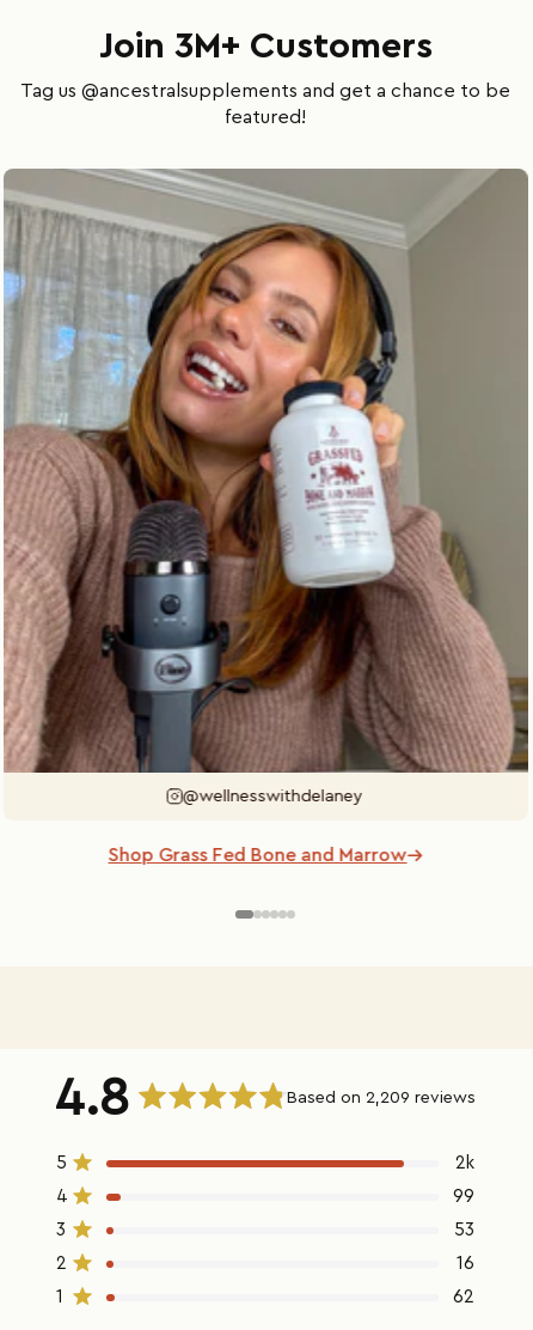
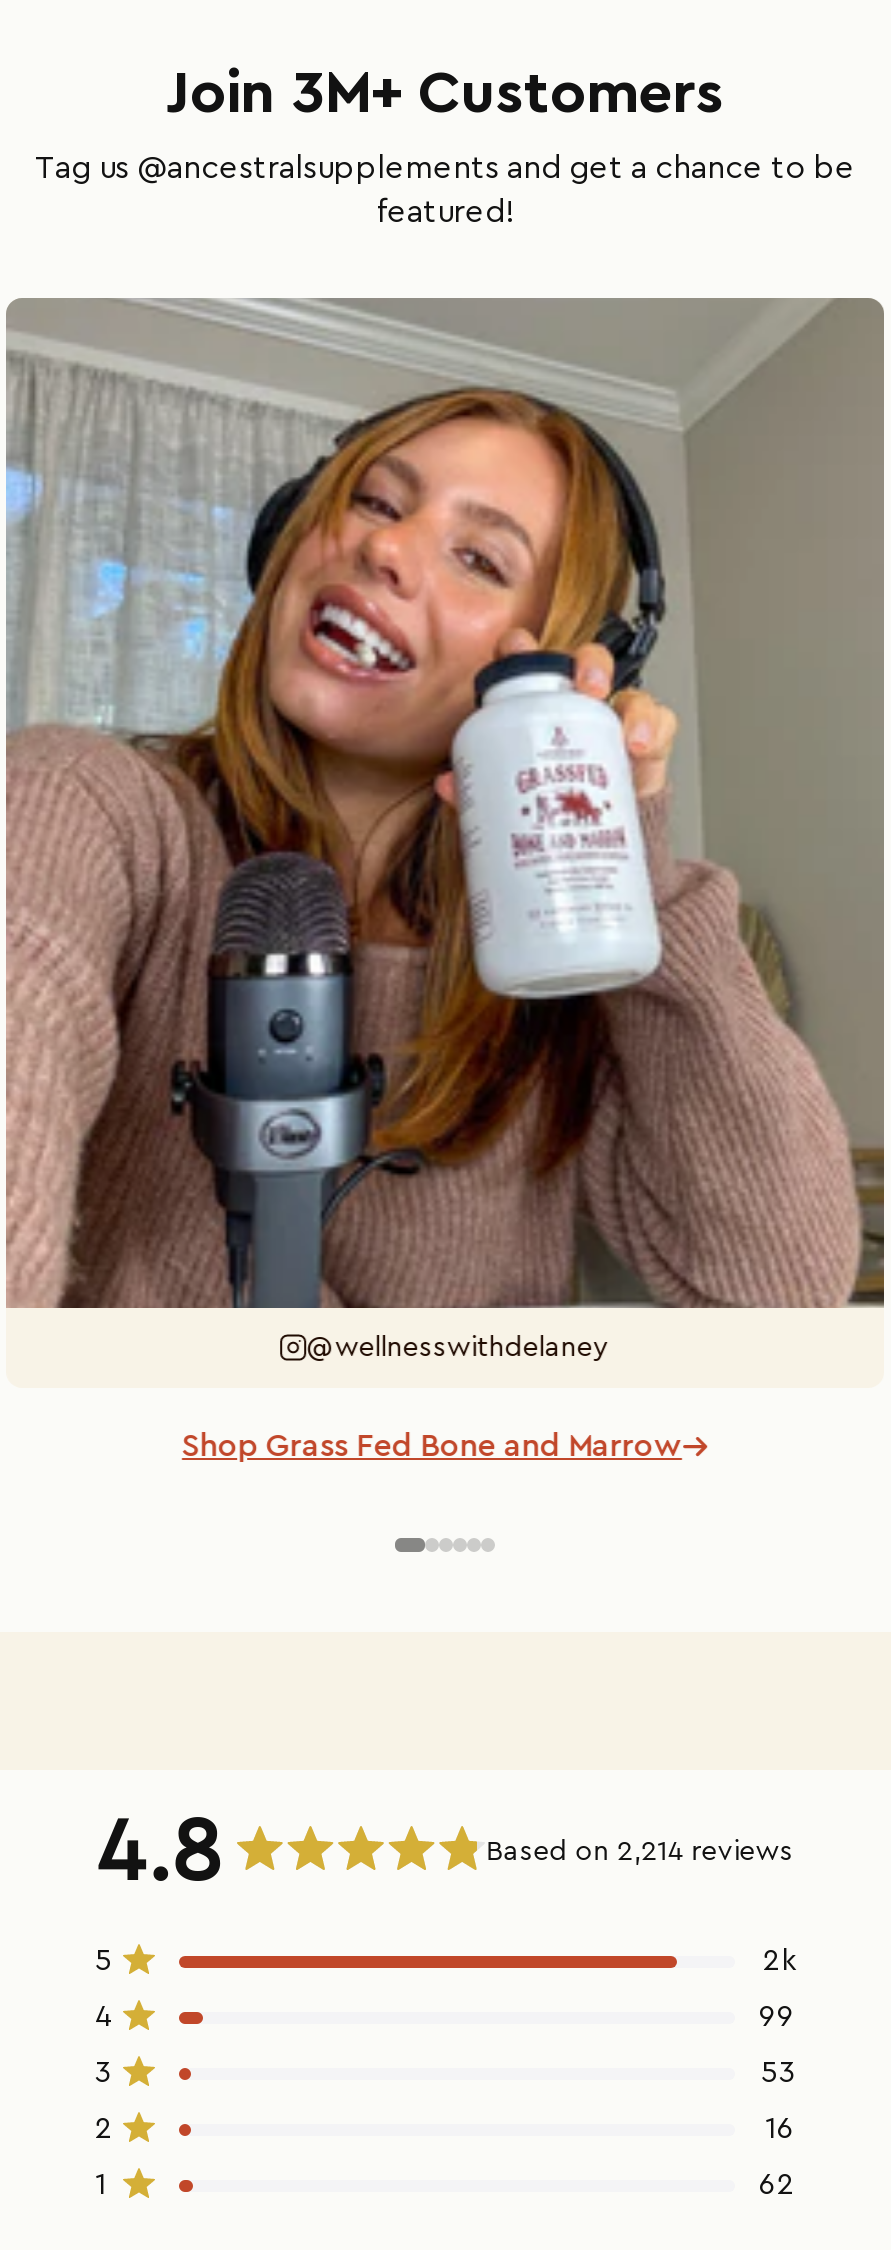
- Based on 2,209 reviews
+ Based on 2,214 reviews
